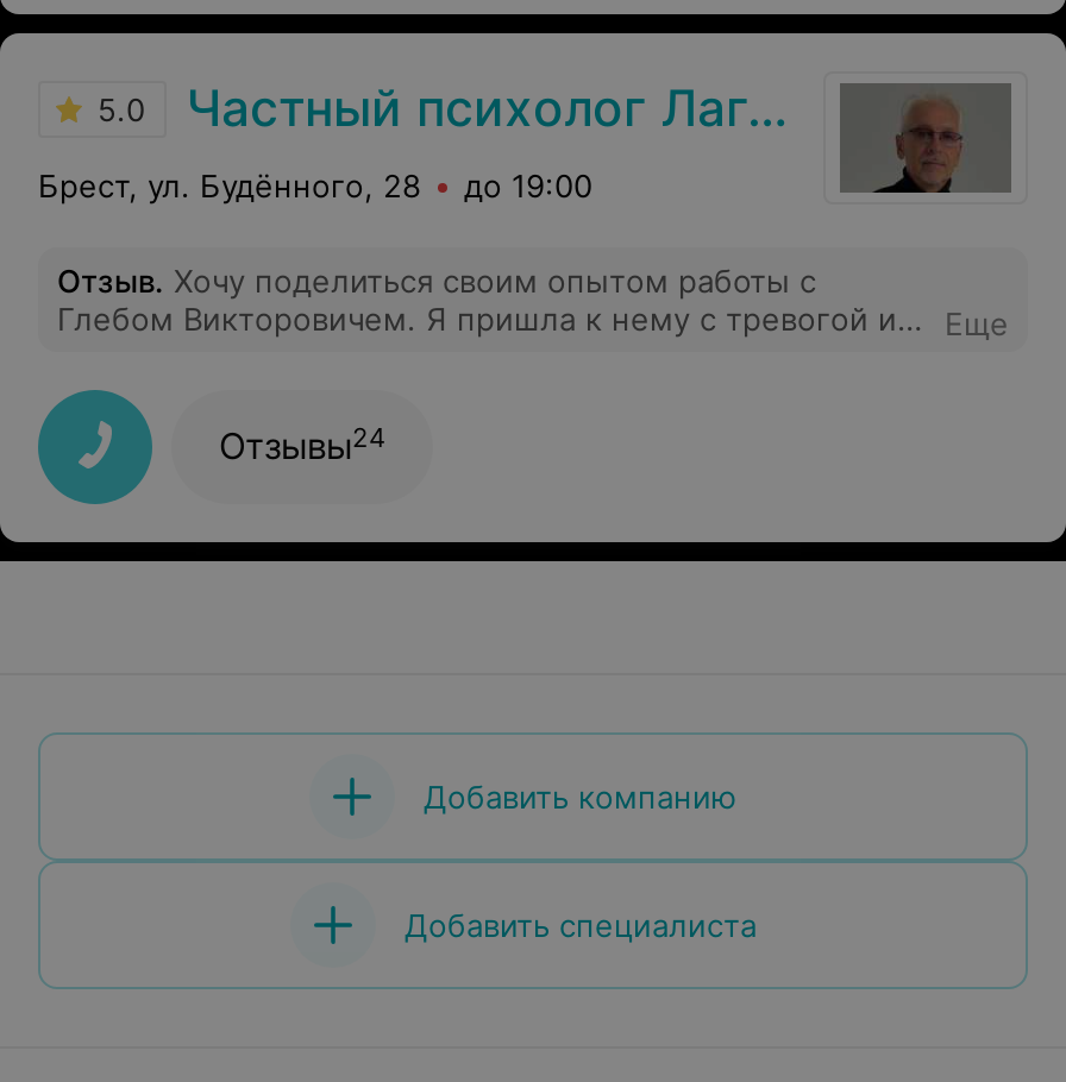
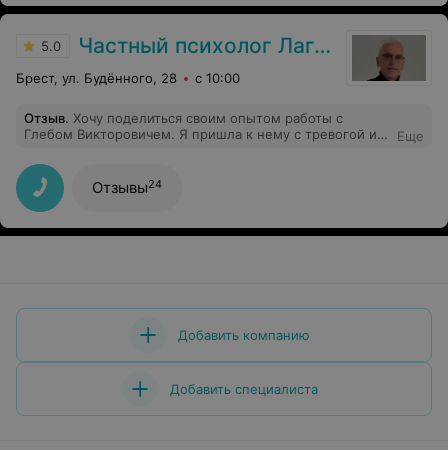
- Брест, ул. Будённого, 28 до 19:00
+ Брест, ул. Будённого, 28 с 10:00
